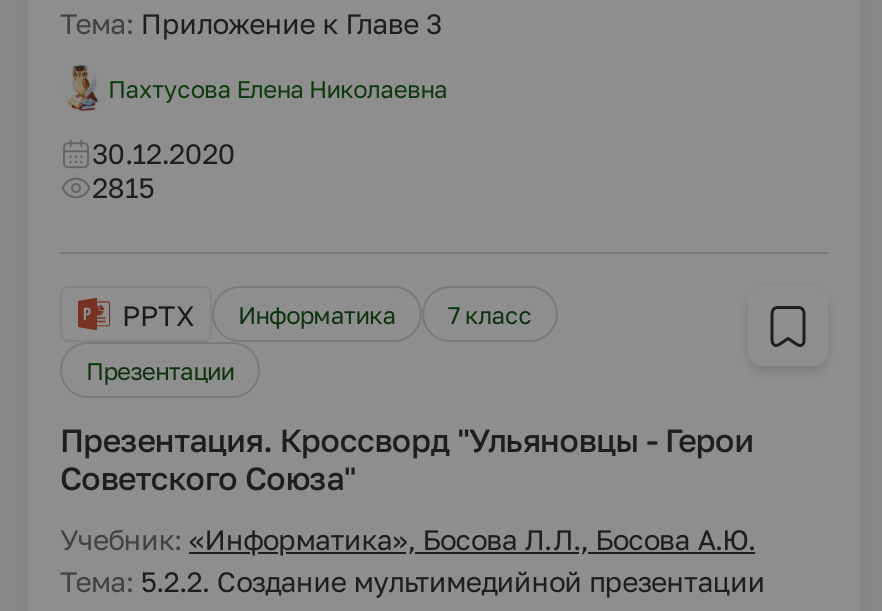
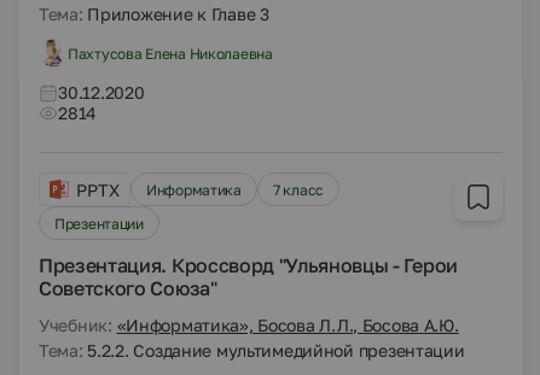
- 2815
+ 2814
